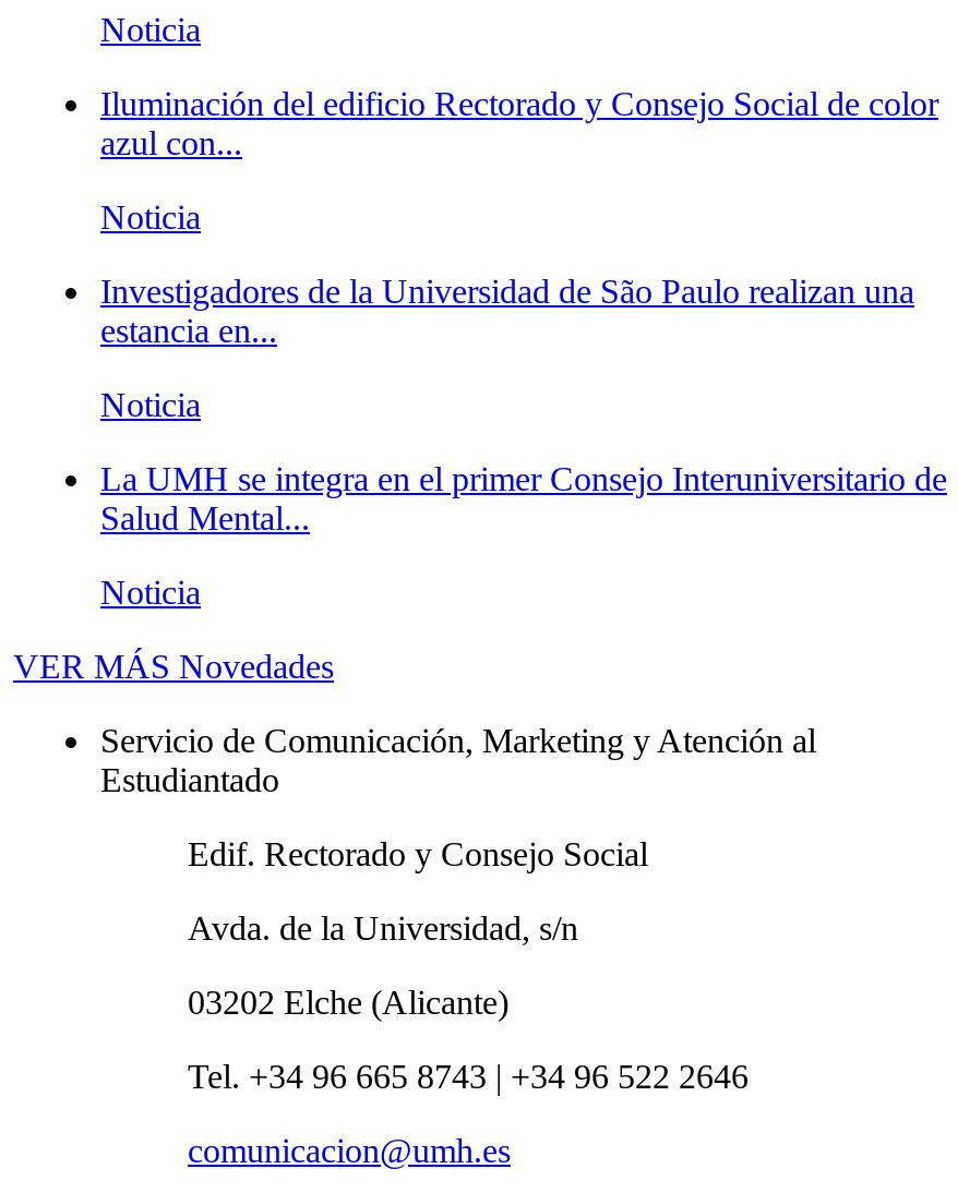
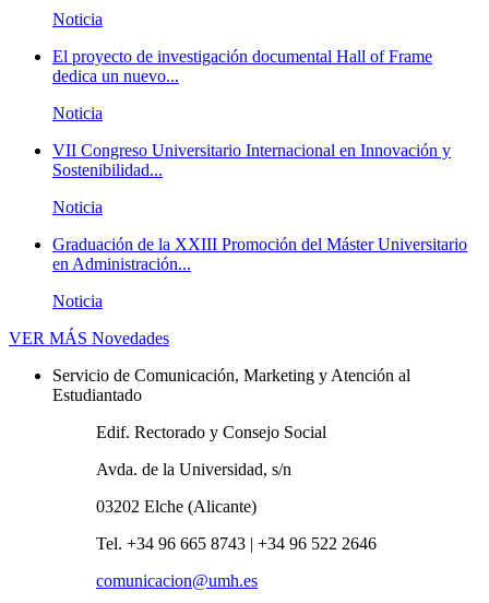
- Iluminación del edificio Rectorado y Consejo Social de color
- azul con...
+ El proyecto de investigación documental Hall of Frame
+ dedica un nuevo...

- Investigadores de la Universidad de São Paulo realizan una
- estancia en...
+ VII Congreso Universitario Internacional en Innovación y
+ Sostenibilidad...

- La UMH se integra en el primer Consejo Interuniversitario de
- Salud Mental...
+ Graduación de la XXIII Promoción del Máster Universitario
+ en Administración...
